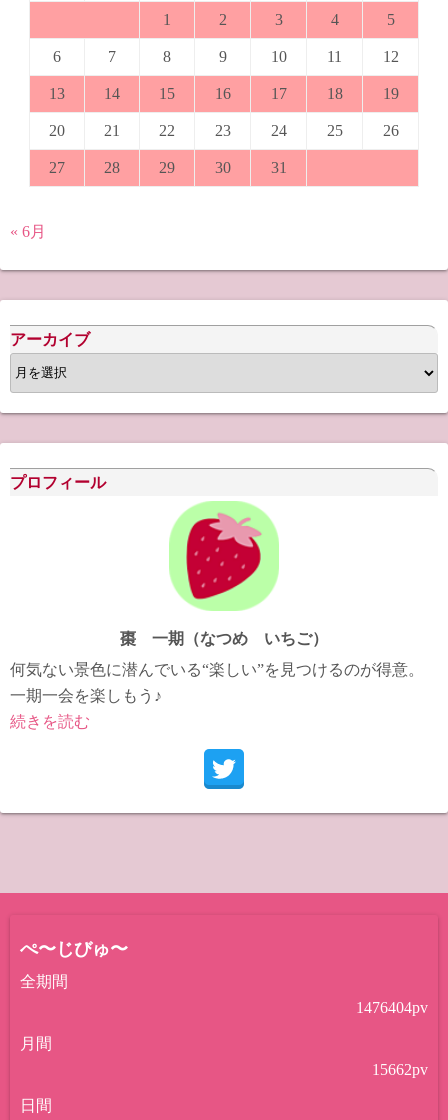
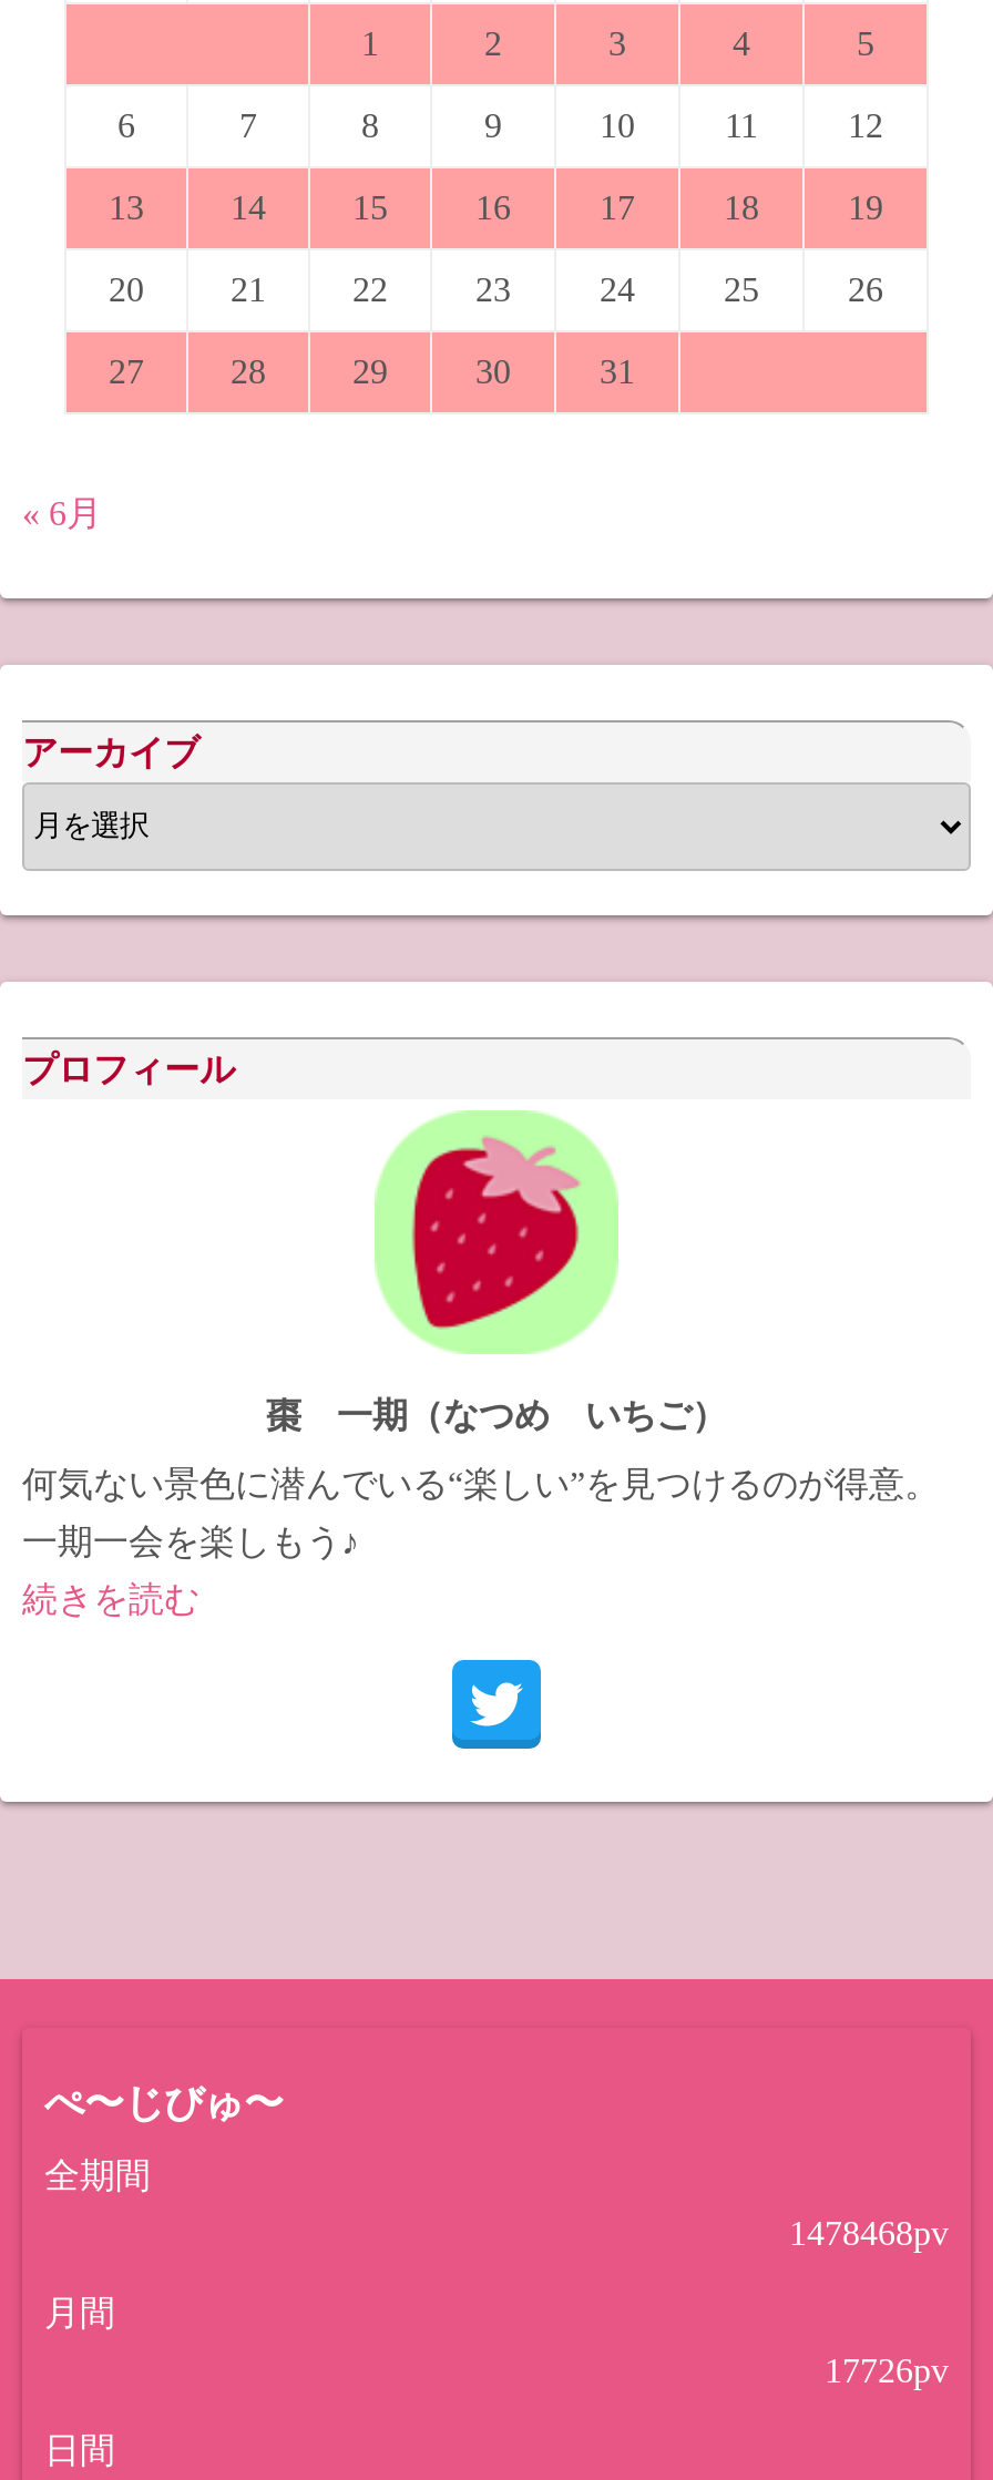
- 1476404pv
+ 1478468pv

- 15662pv
+ 17726pv
